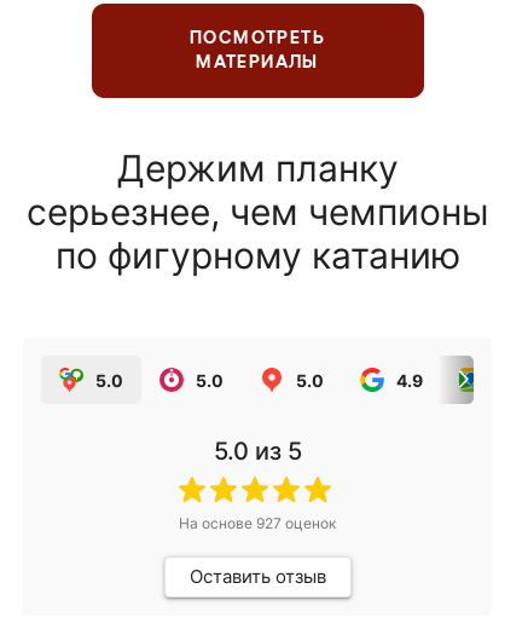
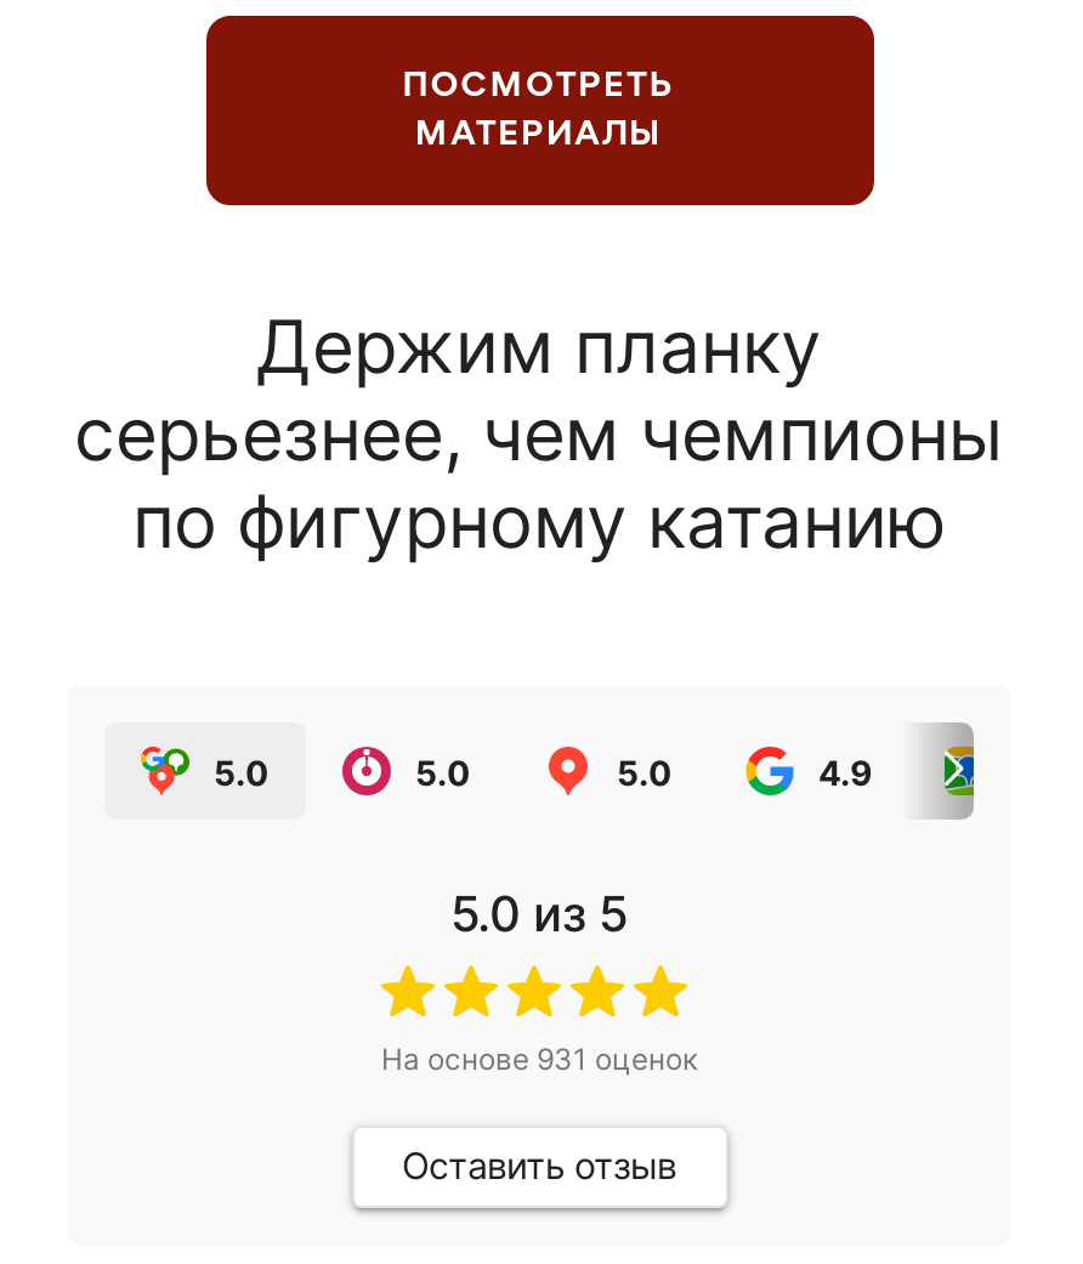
- На основе 927 оценок
+ На основе 931 оценок
